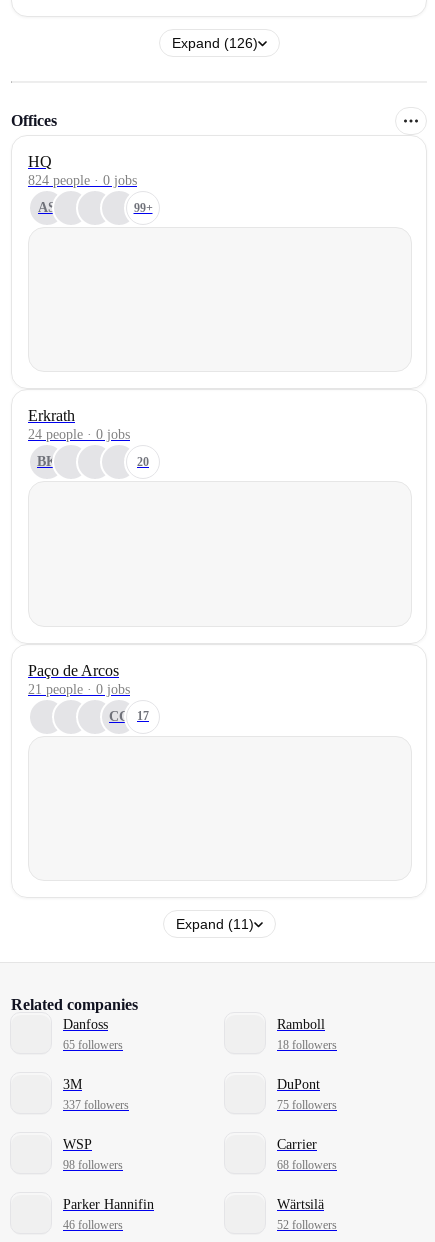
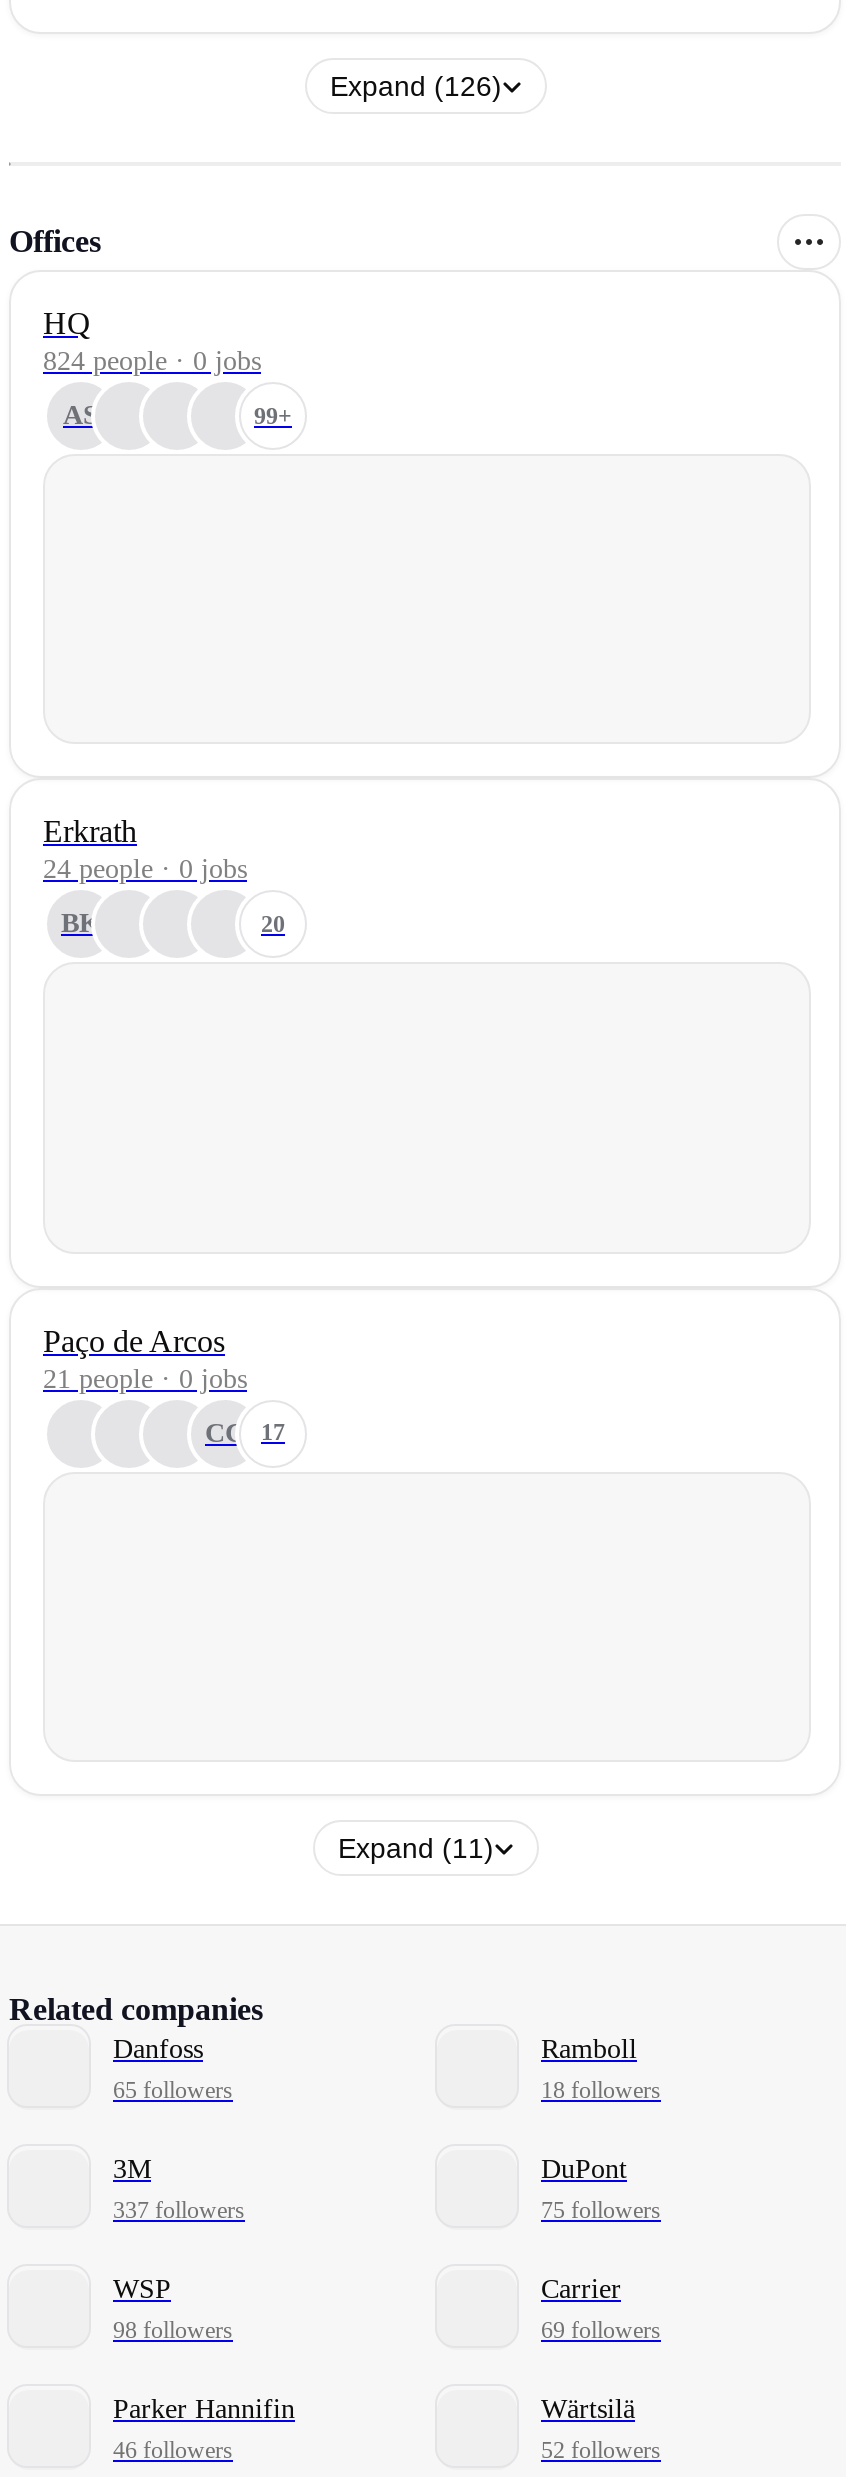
- 68 followers
+ 69 followers
